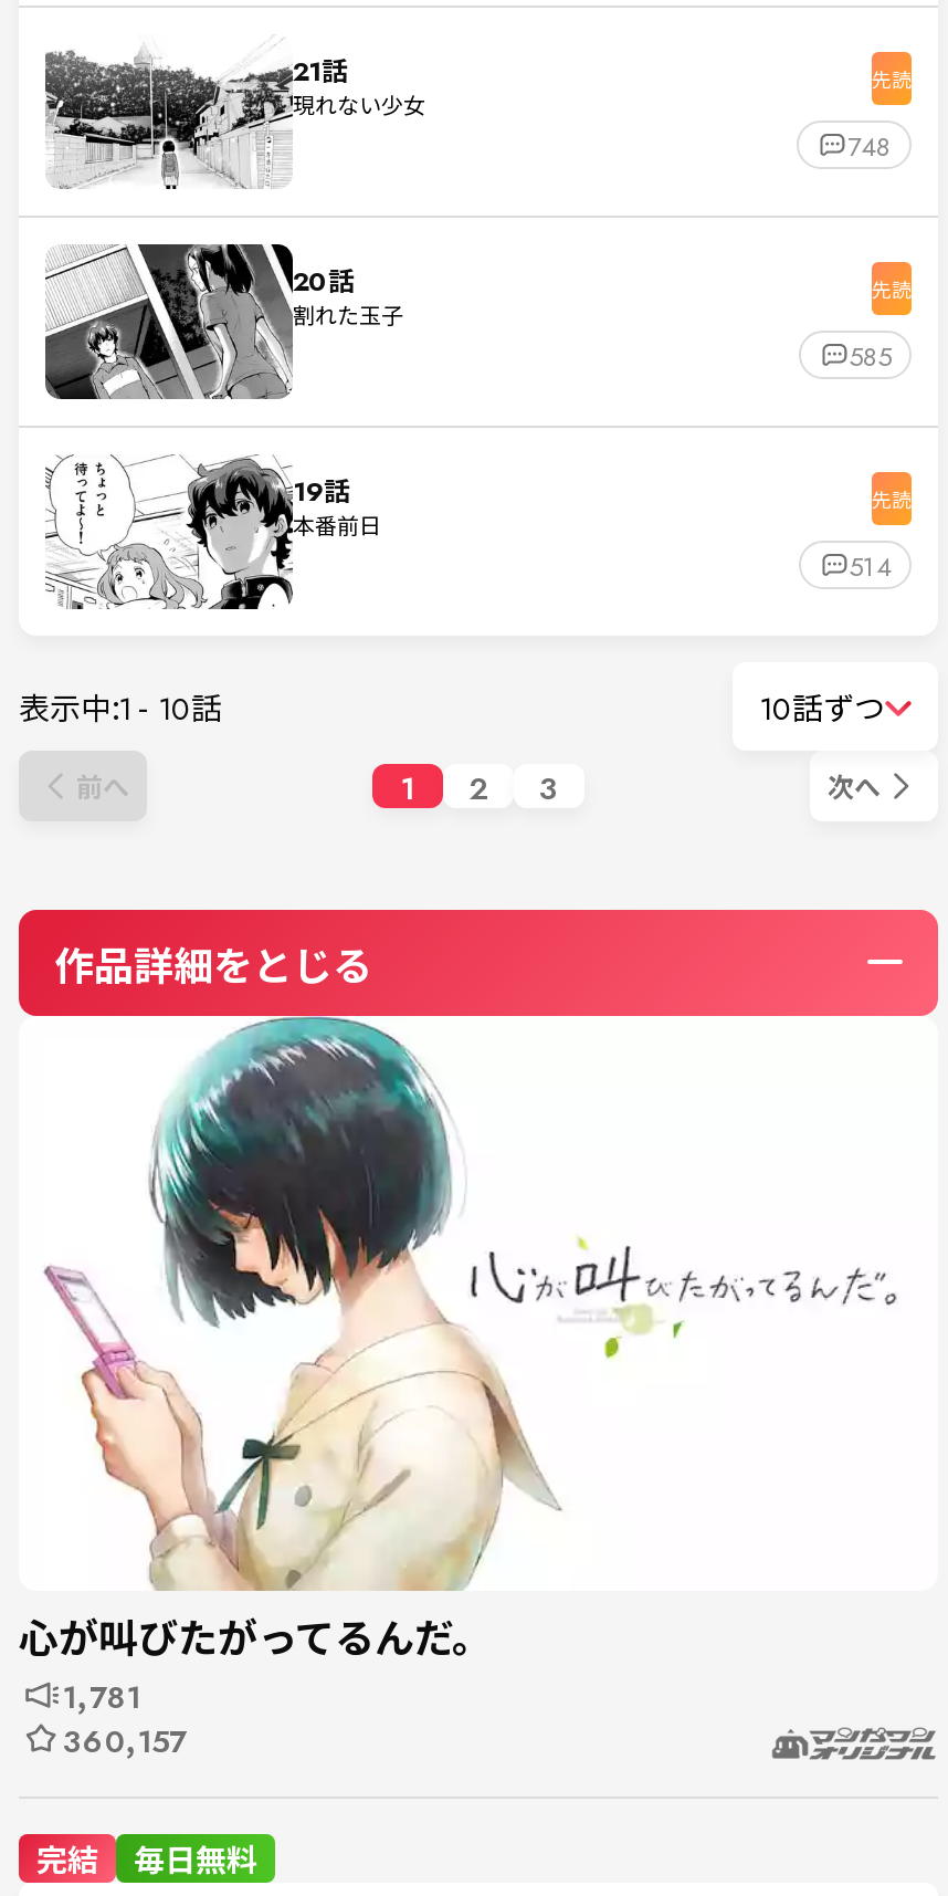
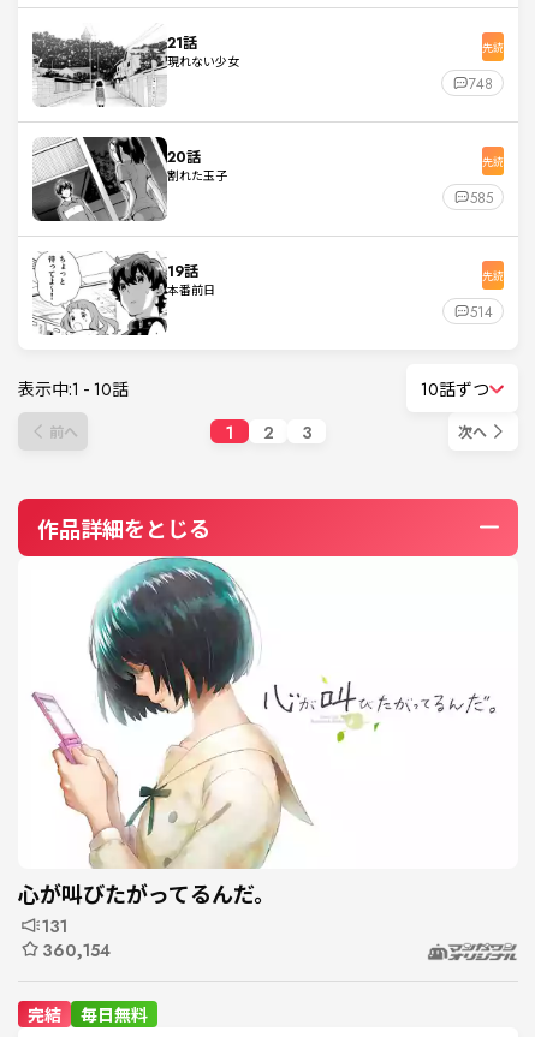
- 1,781
+ 131

- 360,157
+ 360,154
